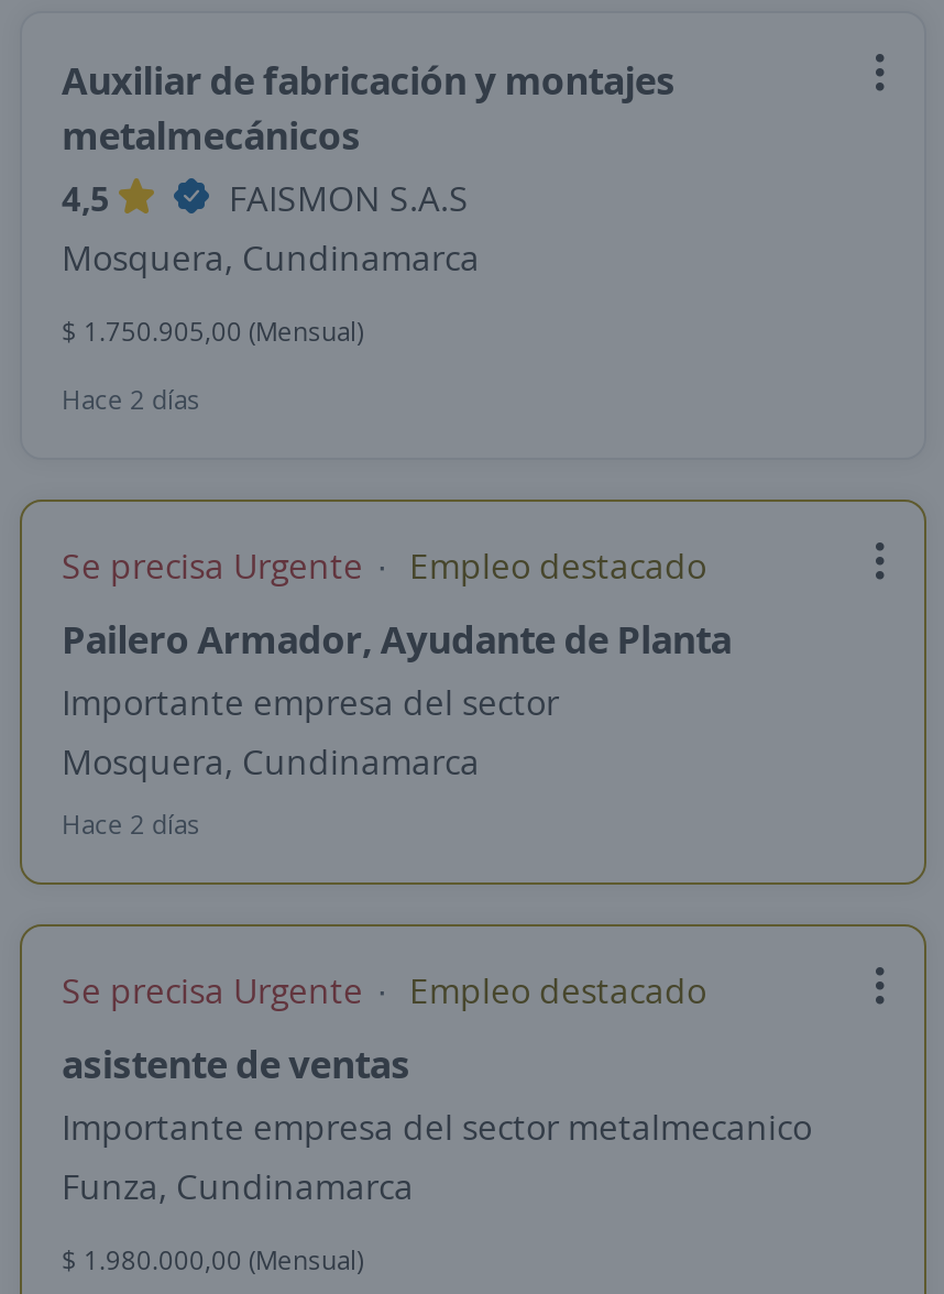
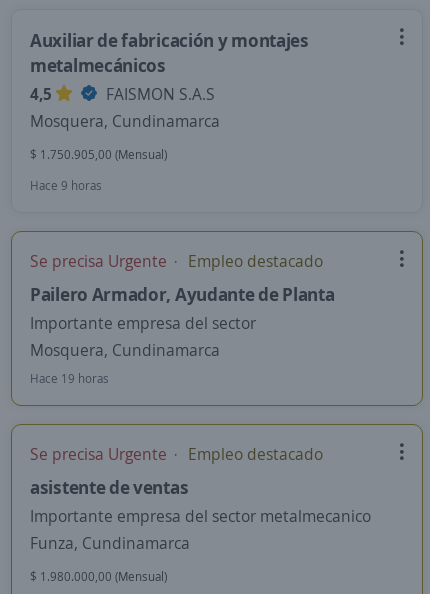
- Hace 2 días
+ Hace 9 horas

- Hace 2 días
+ Hace 19 horas
